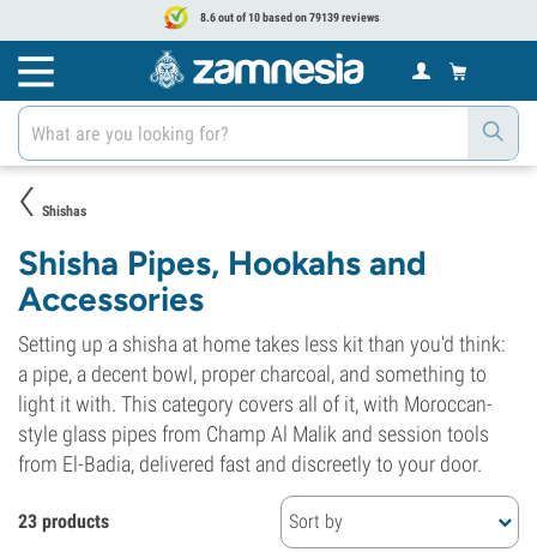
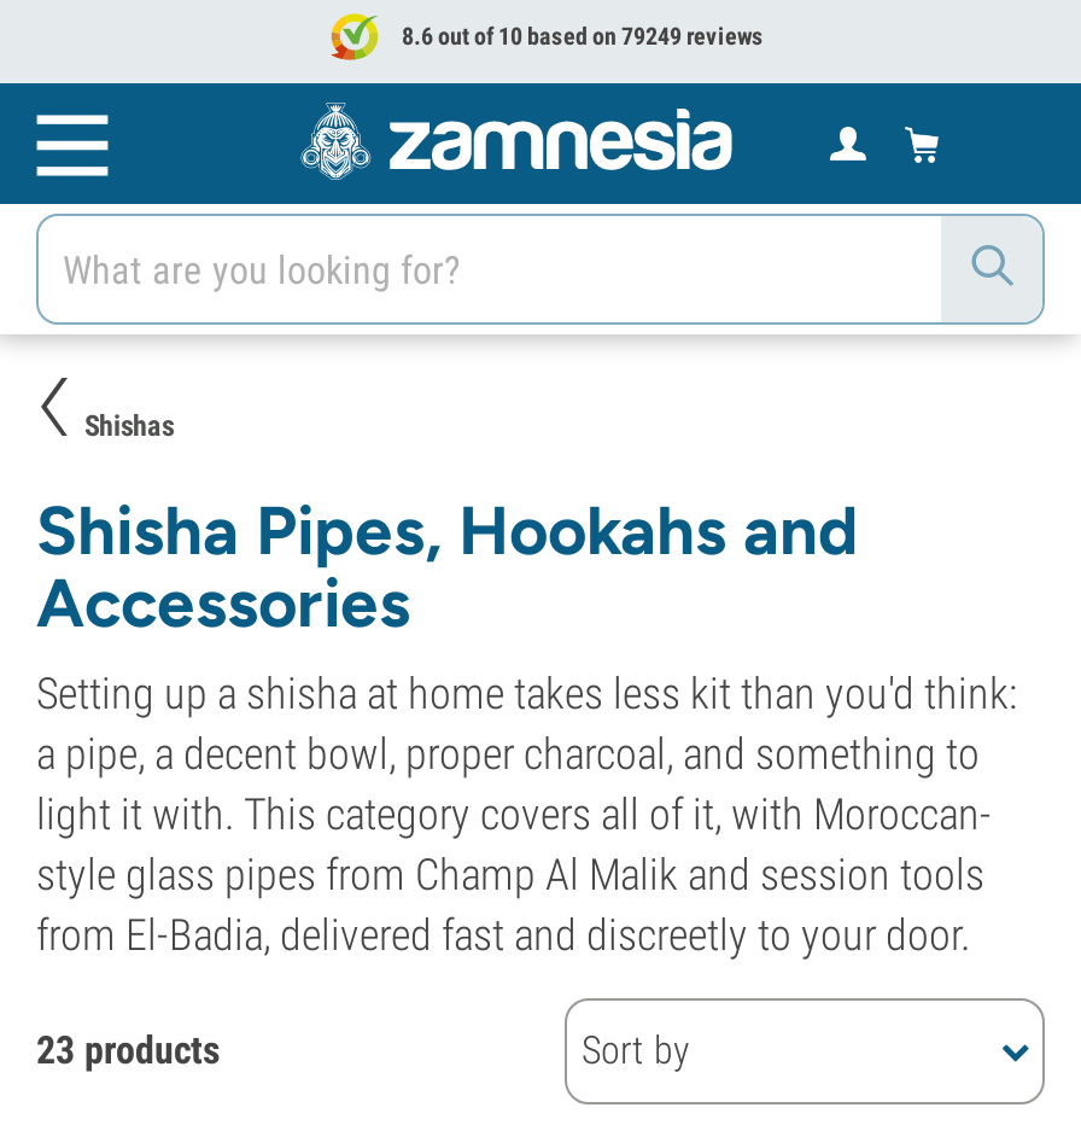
- 8.6 out of 10 based on 79139 reviews
+ 8.6 out of 10 based on 79249 reviews
